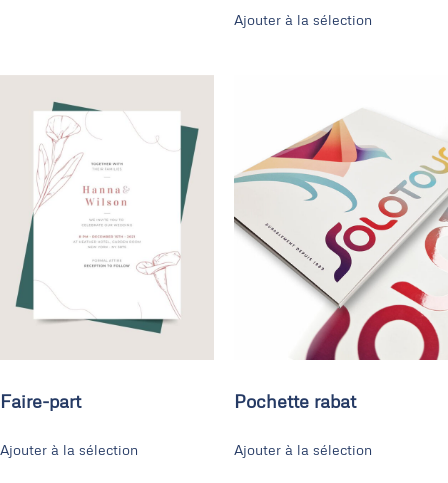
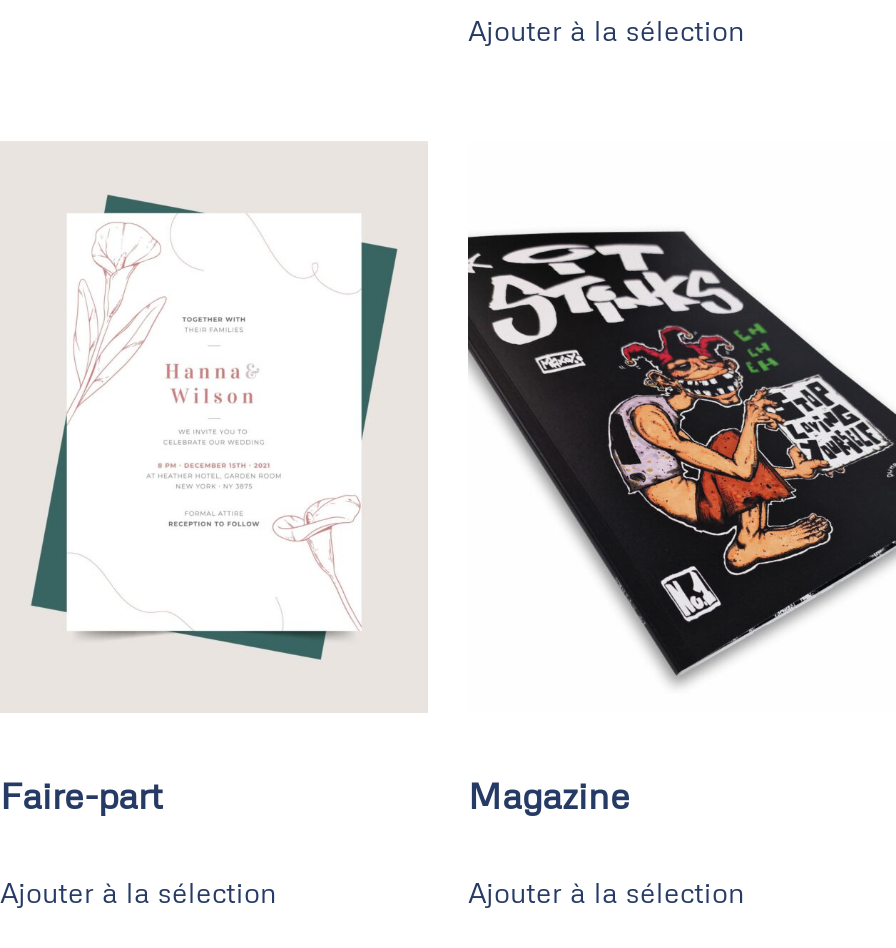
- [image]
- Pochette rabat
+ [image]
+ Magazine
